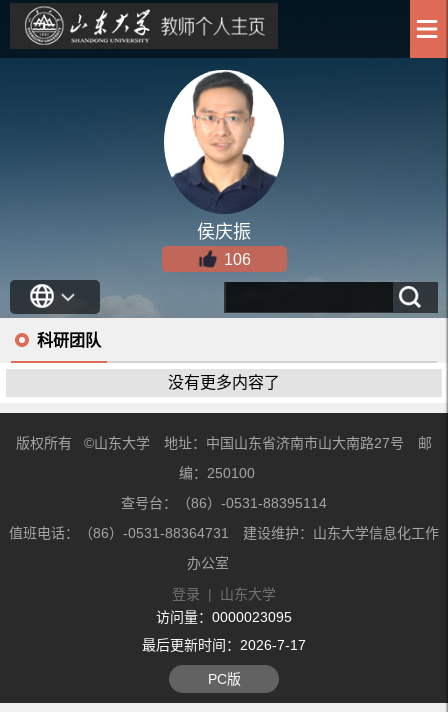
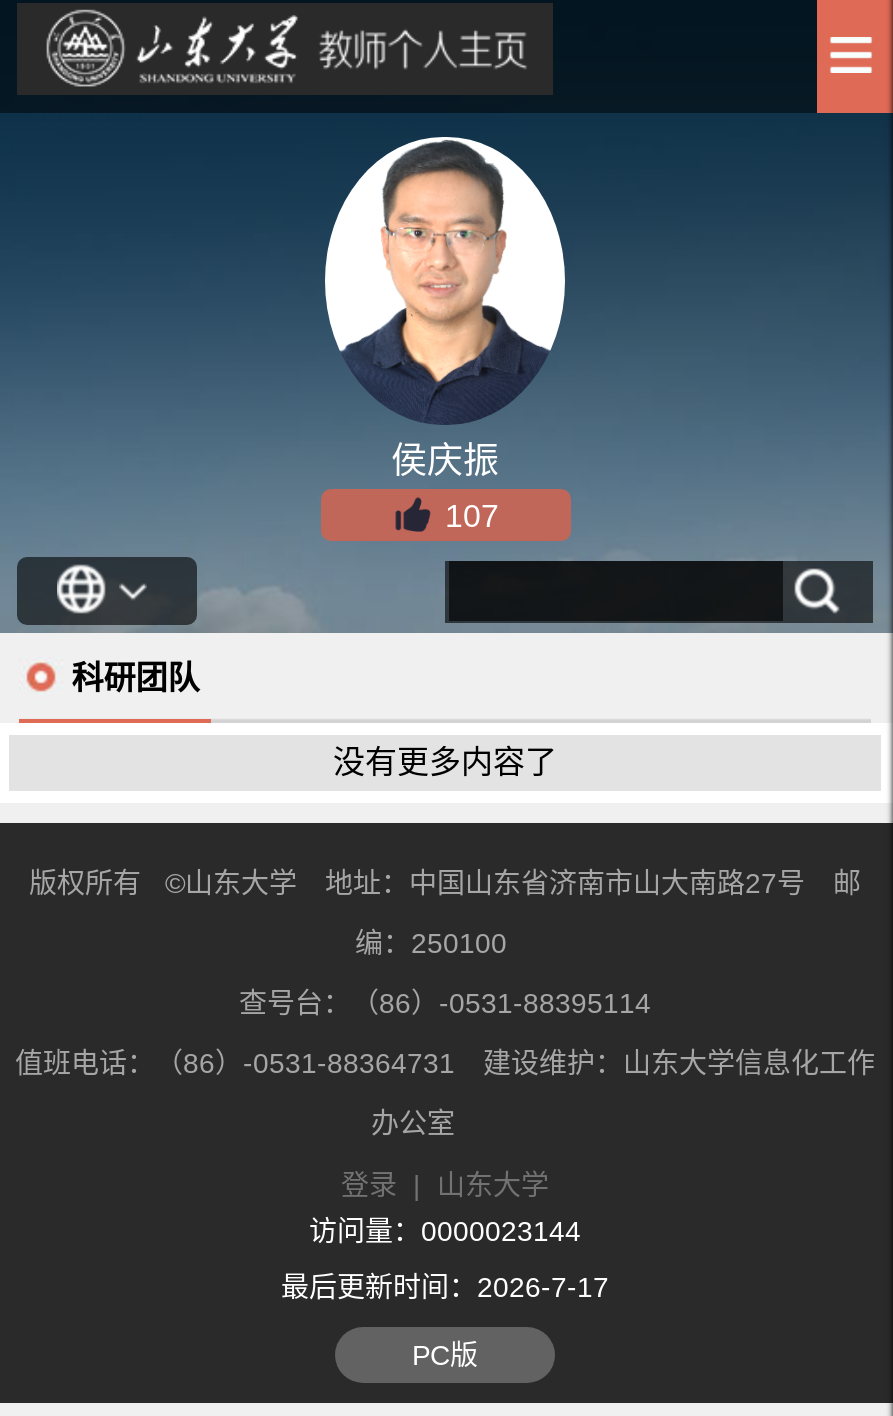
- 106
+ 107

- 访问量：0000023095
+ 访问量：0000023144
